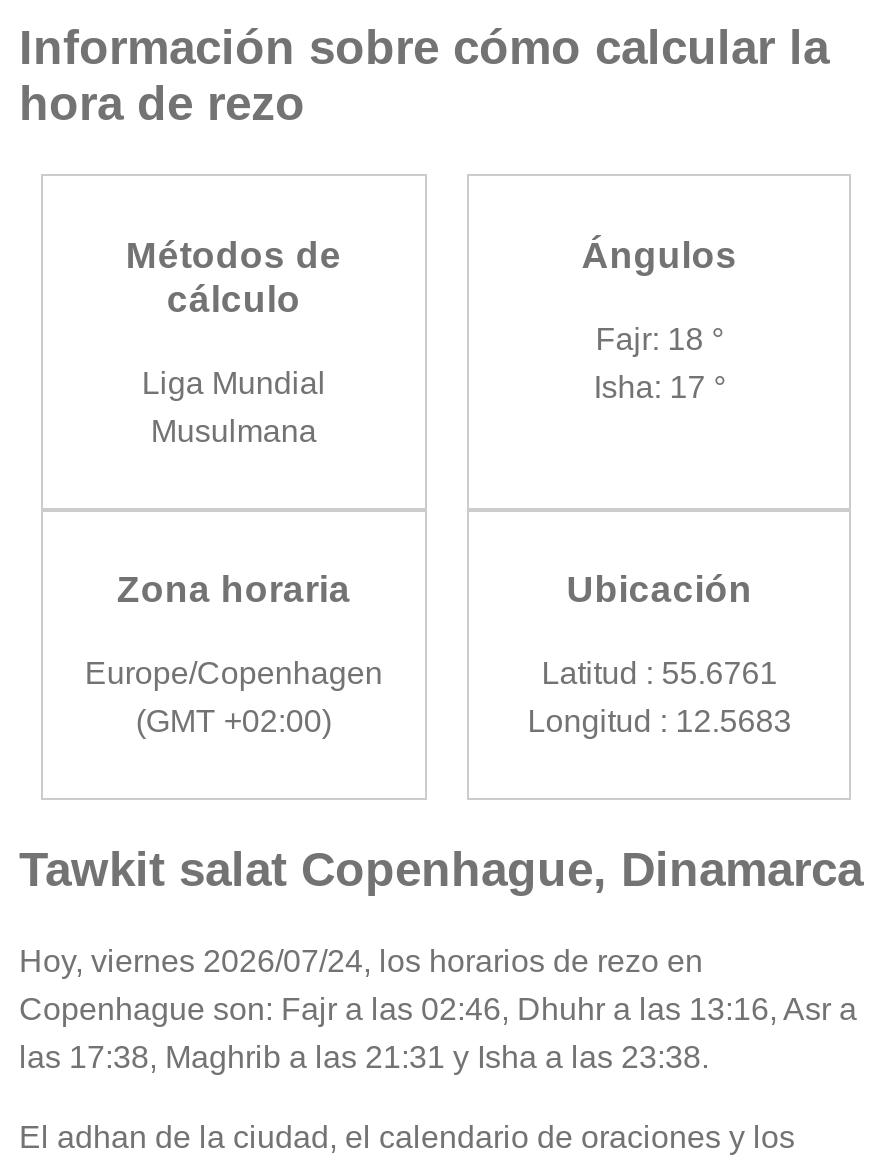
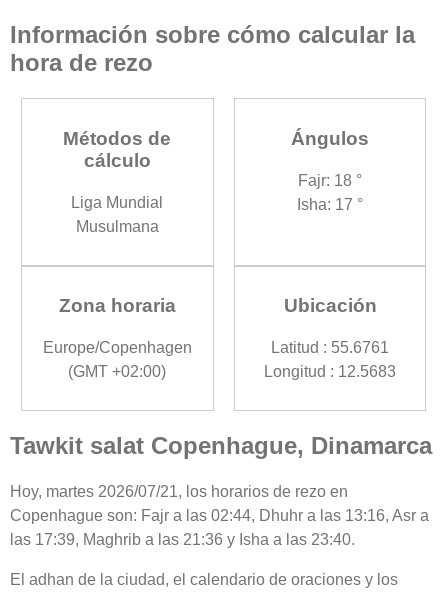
- Hoy, viernes 2026/07/24, los horarios de rezo en
+ Hoy, martes 2026/07/21, los horarios de rezo en

- Copenhague son: Fajr a las 02:46, Dhuhr a las 13:16, Asr a
+ Copenhague son: Fajr a las 02:44, Dhuhr a las 13:16, Asr a

- las 17:38, Maghrib a las 21:31 y Isha a las 23:38.
+ las 17:39, Maghrib a las 21:36 y Isha a las 23:40.
